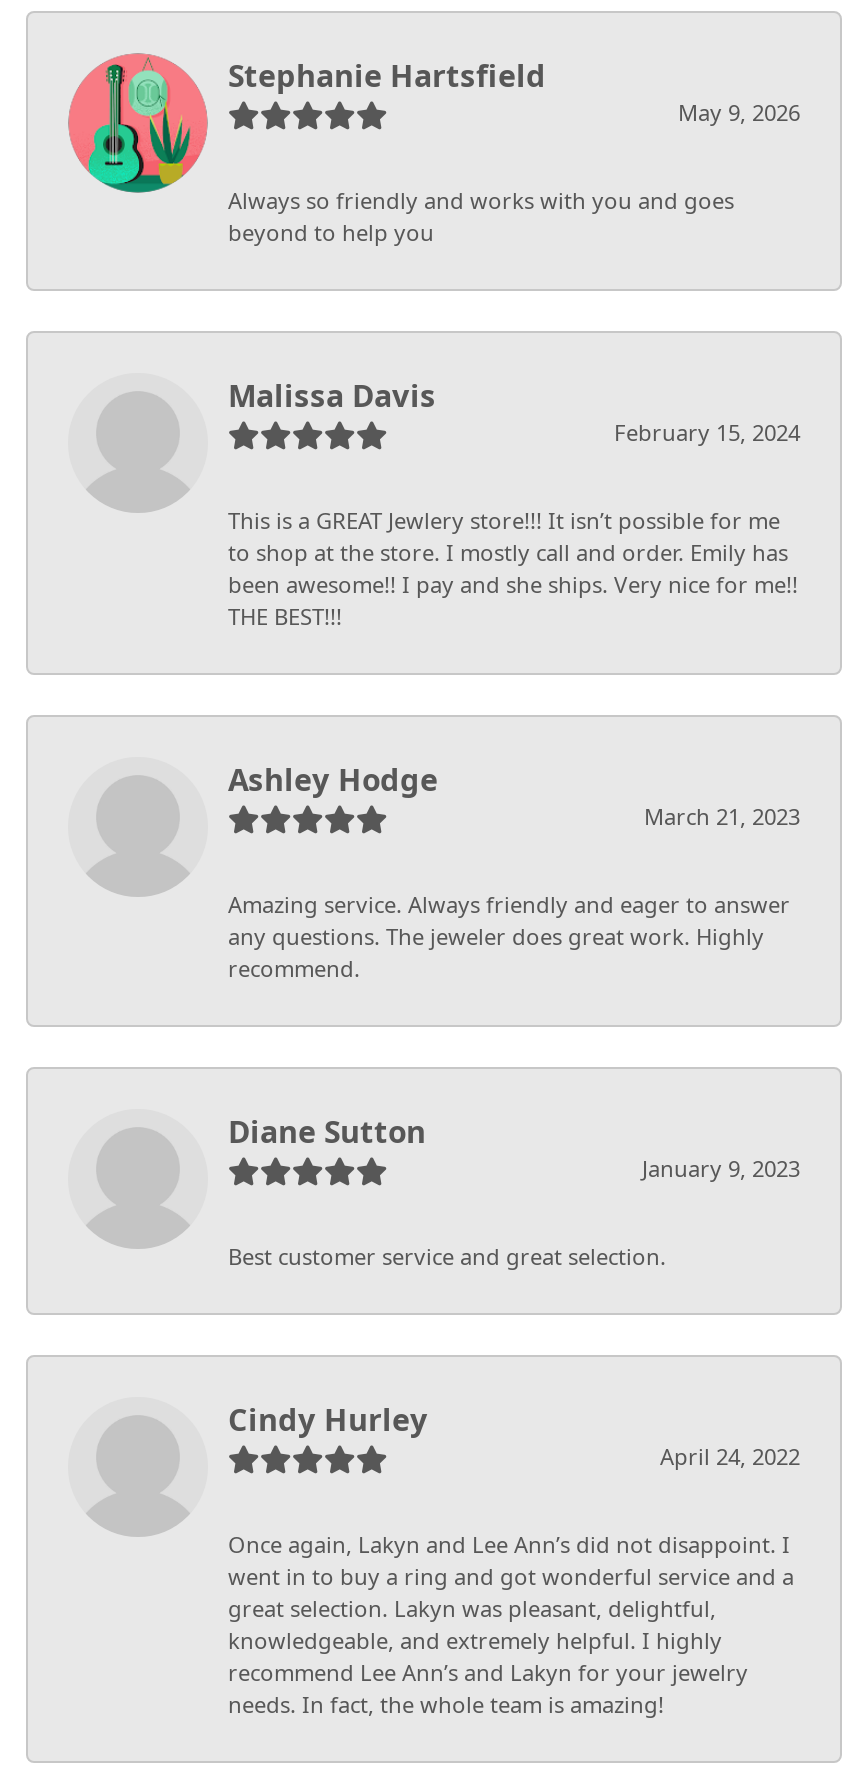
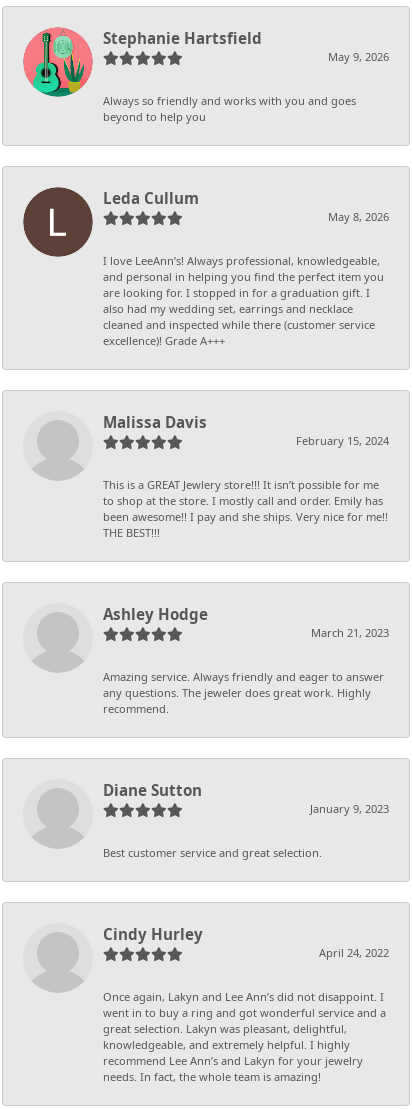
+ [image]
+ Leda Cullum
+ May 8, 2026
+ I love LeeAnn’s! Always professional, knowledgeable,
+ and personal in helping you find the perfect item you
+ are looking for. I stopped in for a graduation gift. I
+ also had my wedding set, earrings and necklace
+ cleaned and inspected while there (customer service
+ excellence)! Grade A+++
